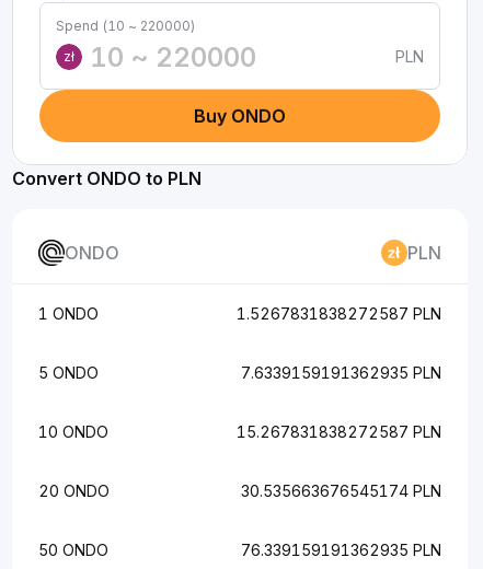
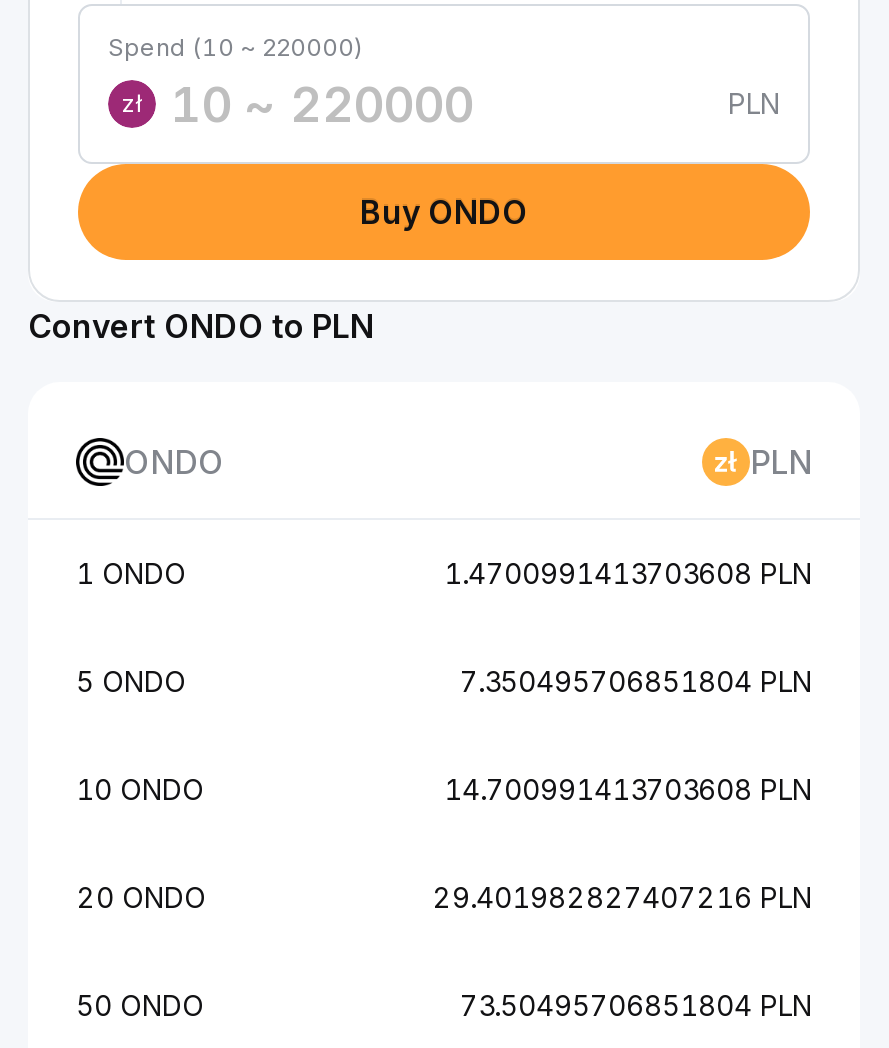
- 1.5267831838272587 PLN
+ 1.4700991413703608 PLN

- 7.6339159191362935 PLN
+ 7.350495706851804 PLN

- 15.267831838272587 PLN
+ 14.700991413703608 PLN

- 30.535663676545174 PLN
+ 29.401982827407216 PLN

- 76.339159191362935 PLN
+ 73.50495706851804 PLN
